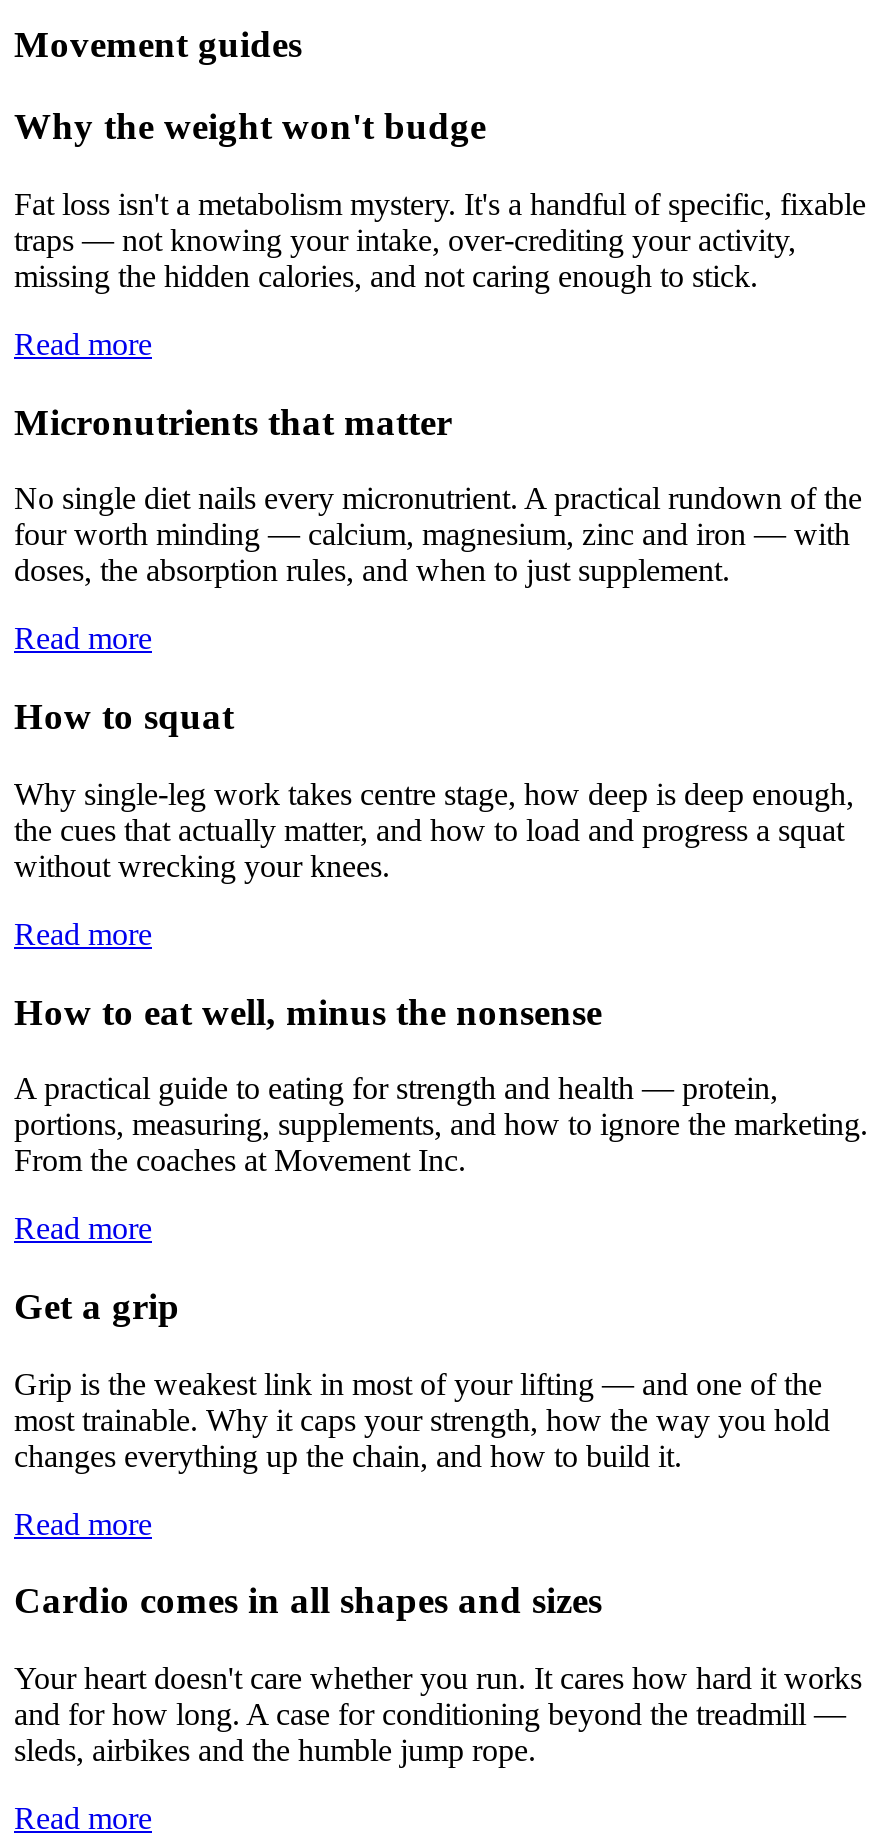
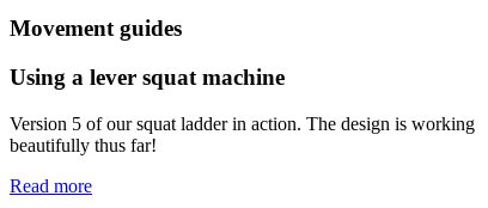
- Why the weight won't budge
- Fat loss isn't a metabolism mystery. It's a handful of specific, fixable
- traps — not knowing your intake, over-crediting your activity,
- missing the hidden calories, and not caring enough to stick.
- Read more
- Micronutrients that matter
- No single diet nails every micronutrient. A practical rundown of the
- four worth minding — calcium, magnesium, zinc and iron — with
- doses, the absorption rules, and when to just supplement.
- Read more
- How to squat
- Why single-leg work takes centre stage, how deep is deep enough,
- the cues that actually matter, and how to load and progress a squat
- without wrecking your knees.
- Read more
- How to eat well, minus the nonsense
- A practical guide to eating for strength and health — protein,
- portions, measuring, supplements, and how to ignore the marketing.
- From the coaches at Movement Inc.
- Read more
- Get a grip
- Grip is the weakest link in most of your lifting — and one of the
- most trainable. Why it caps your strength, how the way you hold
- changes everything up the chain, and how to build it.
- Read more
- Cardio comes in all shapes and sizes
- Your heart doesn't care whether you run. It cares how hard it works
- and for how long. A case for conditioning beyond the treadmill —
- sleds, airbikes and the humble jump rope.
+ Using a lever squat machine
+ Version 5 of our squat ladder in action. The design is working
+ beautifully thus far!
